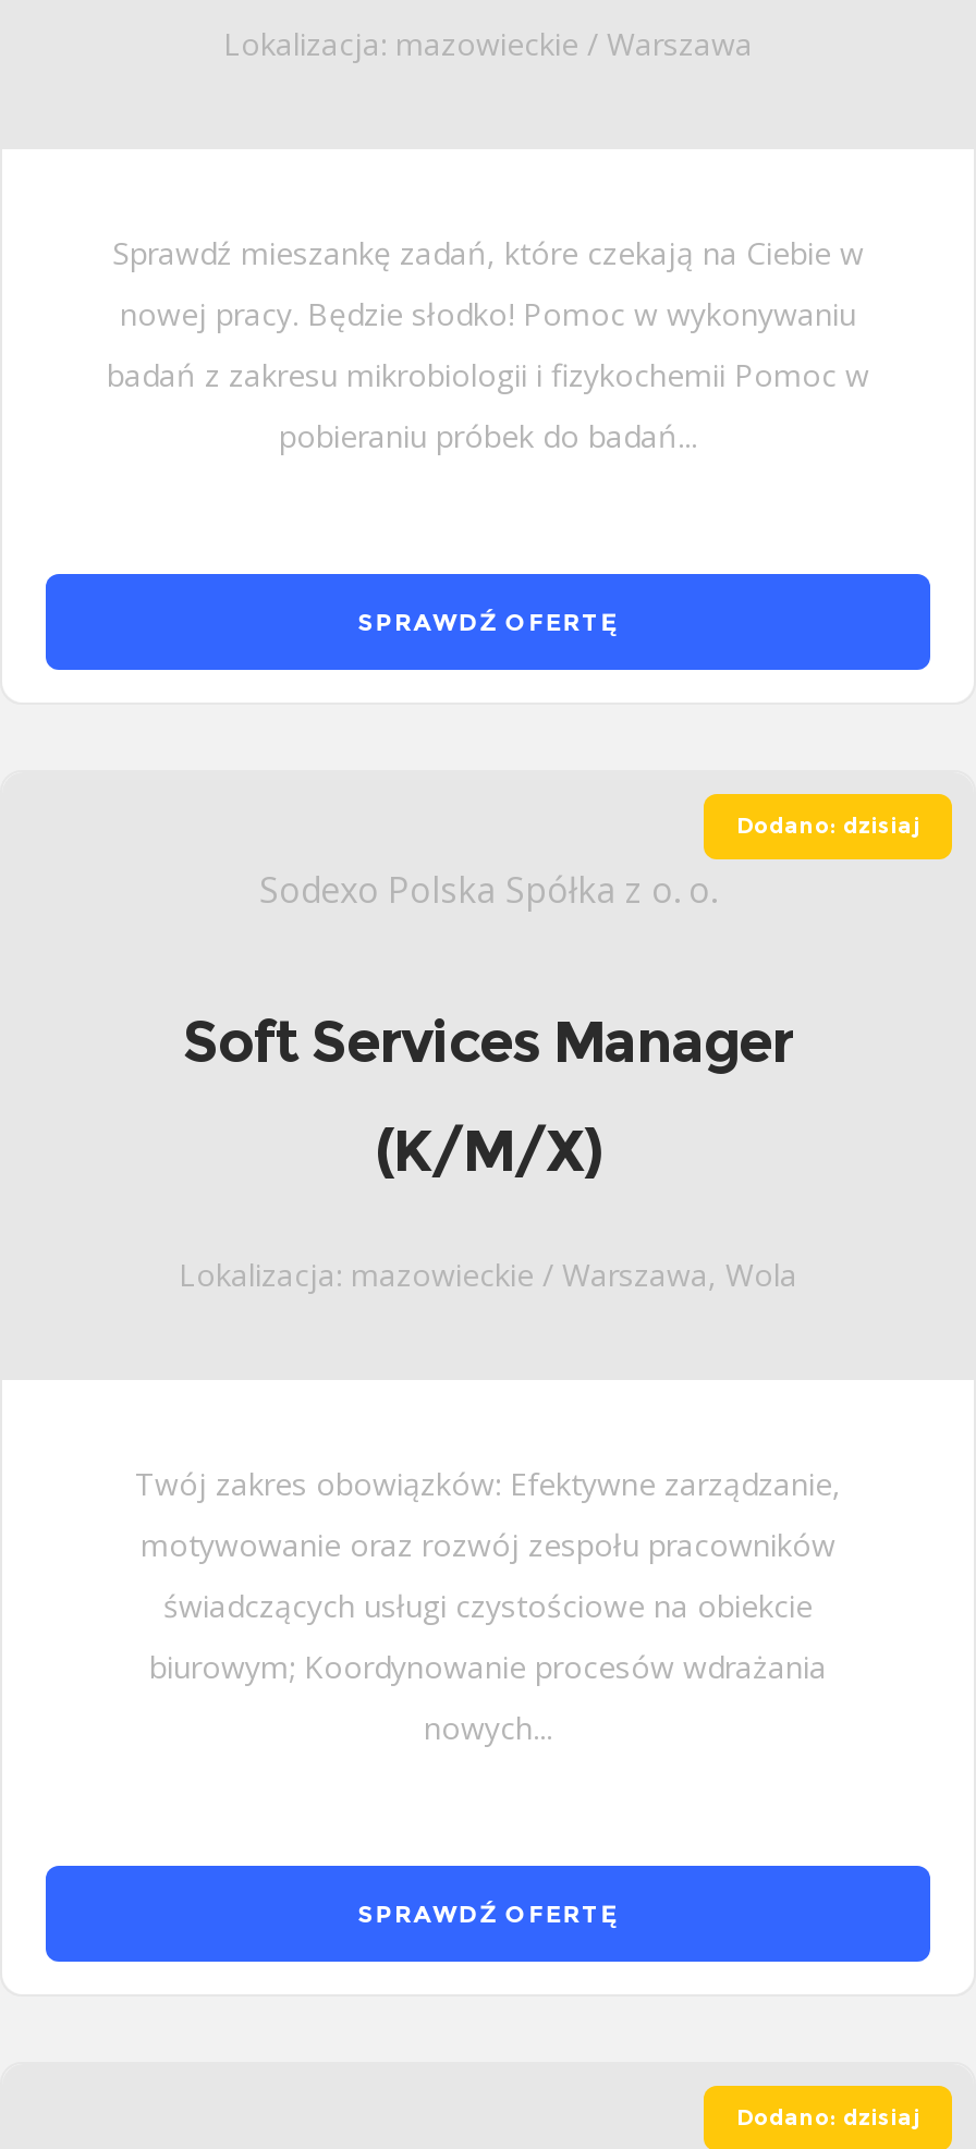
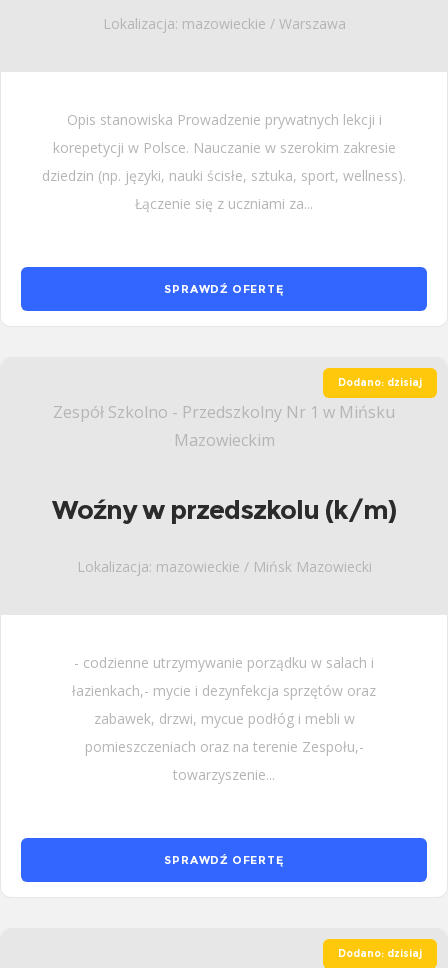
- Sprawdź mieszankę zadań, które czekają na Ciebie w
+ Opis stanowiska Prowadzenie prywatnych lekcji i

- nowej pracy. Będzie słodko! Pomoc w wykonywaniu
+ korepetycji w Polsce. Nauczanie w szerokim zakresie

- badań z zakresu mikrobiologii i fizykochemii Pomoc w
+ dziedzin (np. języki, nauki ścisłe, sztuka, sport, wellness).

- pobieraniu próbek do badań...
+ Łączenie się z uczniami za...

- Sodexo Polska Spółka z o. o.
- Soft Services Manager
- (K/M/X)
- Lokalizacja: mazowieckie / Warszawa, Wola
+ Zespół Szkolno - Przedszkolny Nr 1 w Mińsku
+ Mazowieckim
+ Woźny w przedszkolu (k/m)
+ Lokalizacja: mazowieckie / Mińsk Mazowiecki

- Twój zakres obowiązków: Efektywne zarządzanie,
- motywowanie oraz rozwój zespołu pracowników
- świadczących usługi czystościowe na obiekcie
- biurowym; Koordynowanie procesów wdrażania
- nowych...
+ - codzienne utrzymywanie porządku w salach i
+ łazienkach,- mycie i dezynfekcja sprzętów oraz
+ zabawek, drzwi, mycue podłóg i mebli w
+ pomieszczeniach oraz na terenie Zespołu,-
+ towarzyszenie...
